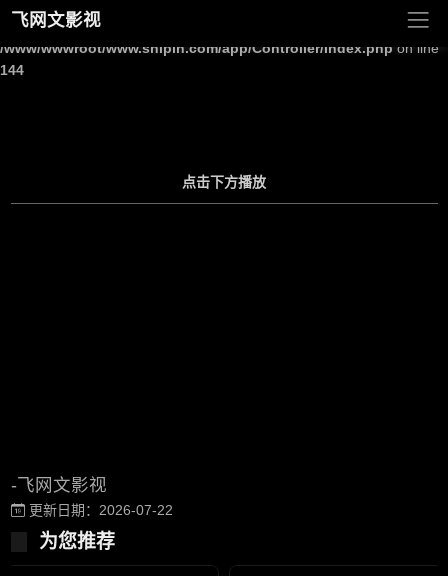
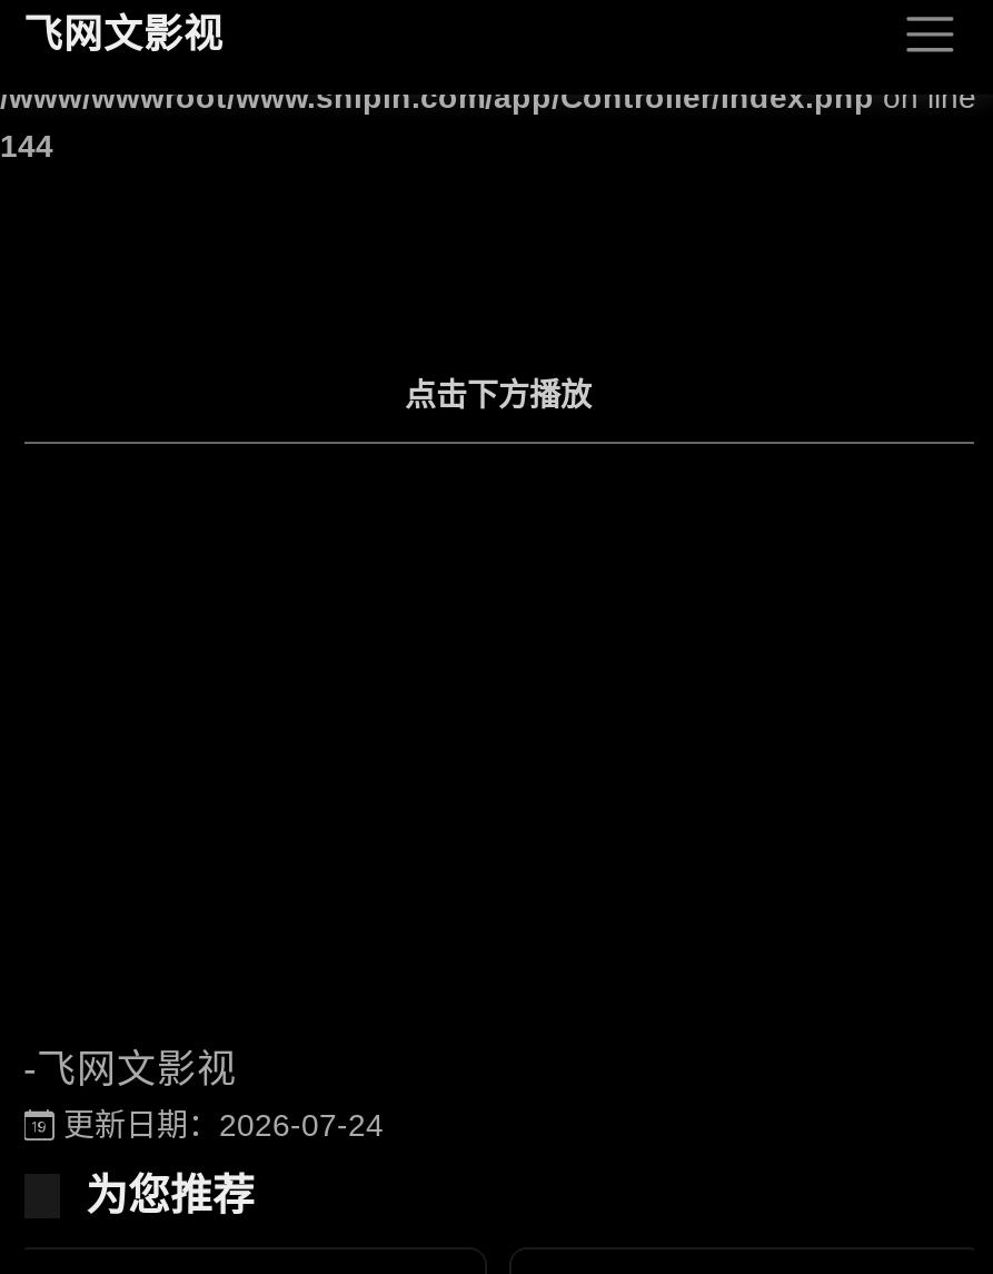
- 更新日期：2026-07-22
+ 更新日期：2026-07-24
